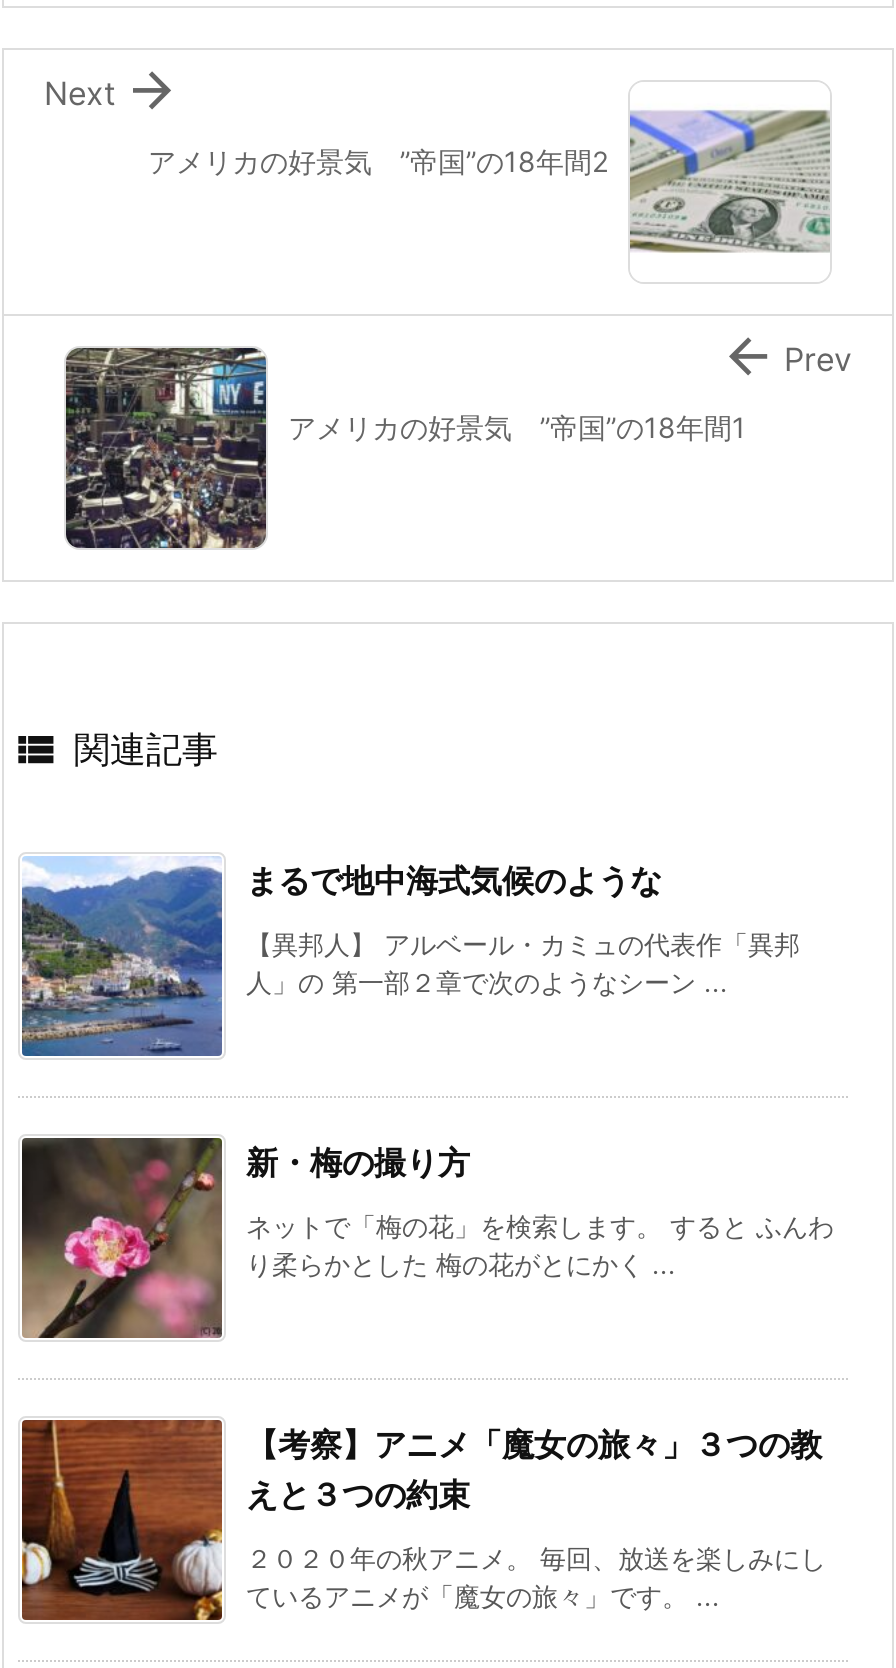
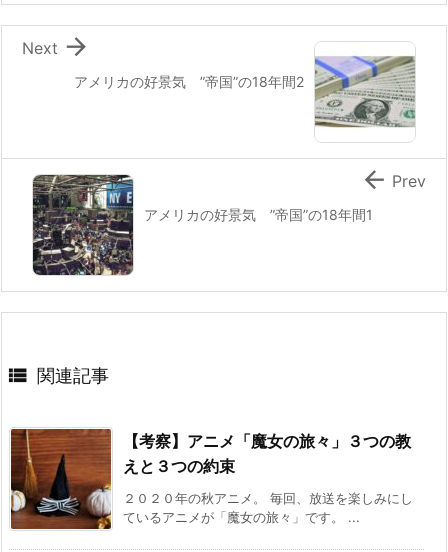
- [image]
- まるで地中海式気候のような
- 【異邦人】 アルベール・カミュの代表作「異邦
- 人」の 第一部２章で次のようなシーン ...

- [image]
- 新・梅の撮り方
- ネットで「梅の花」を検索します。 すると ふんわ
- り柔らかとした 梅の花がとにかく ...
